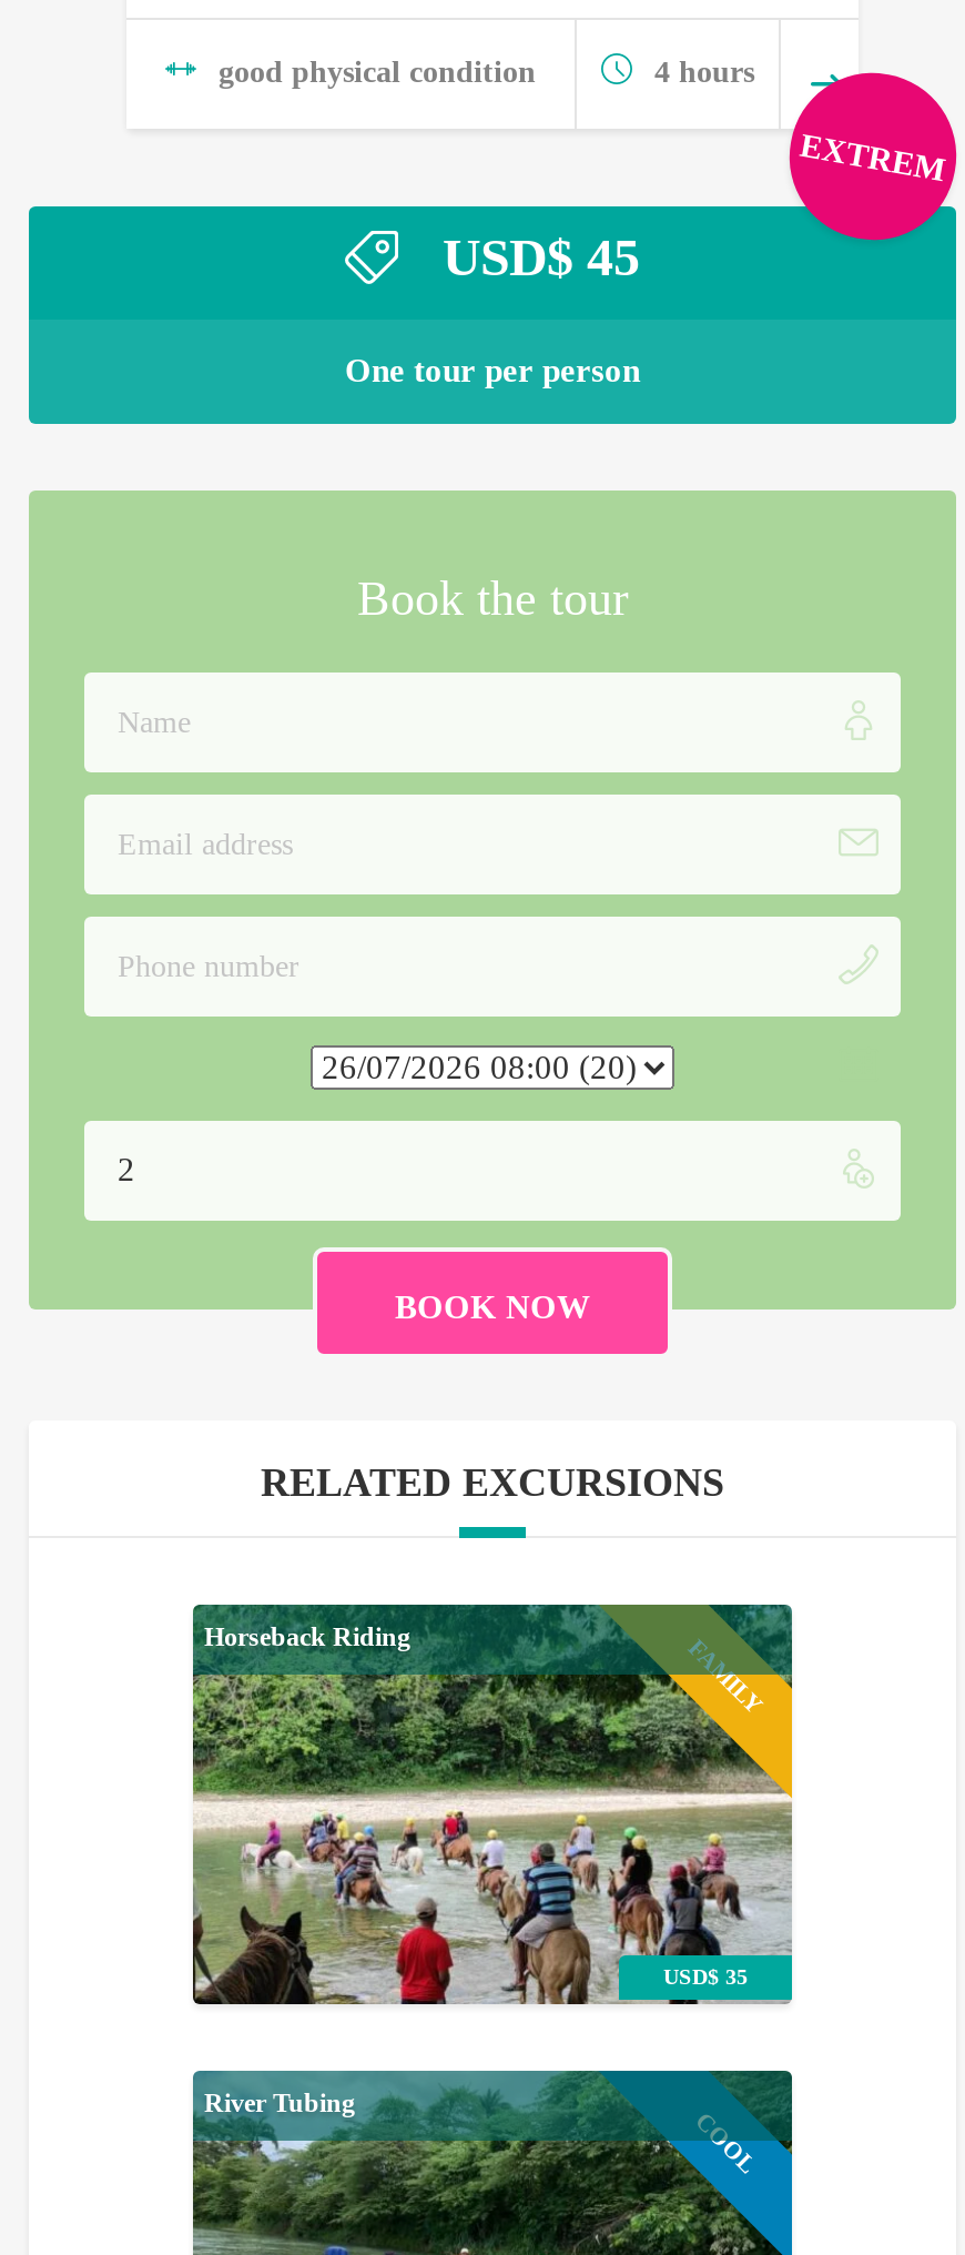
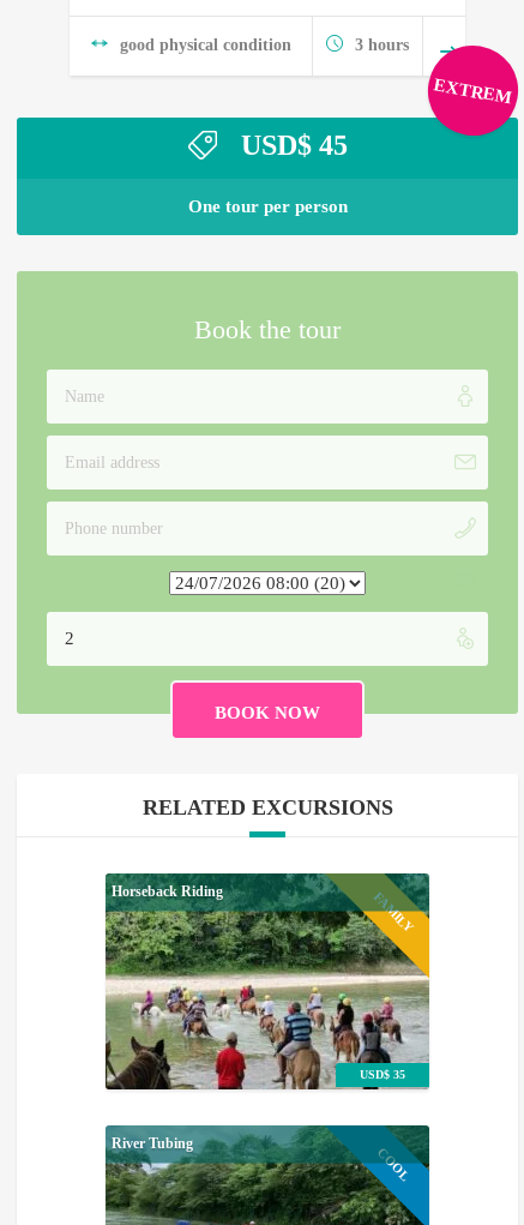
- 4 hours
+ 3 hours
